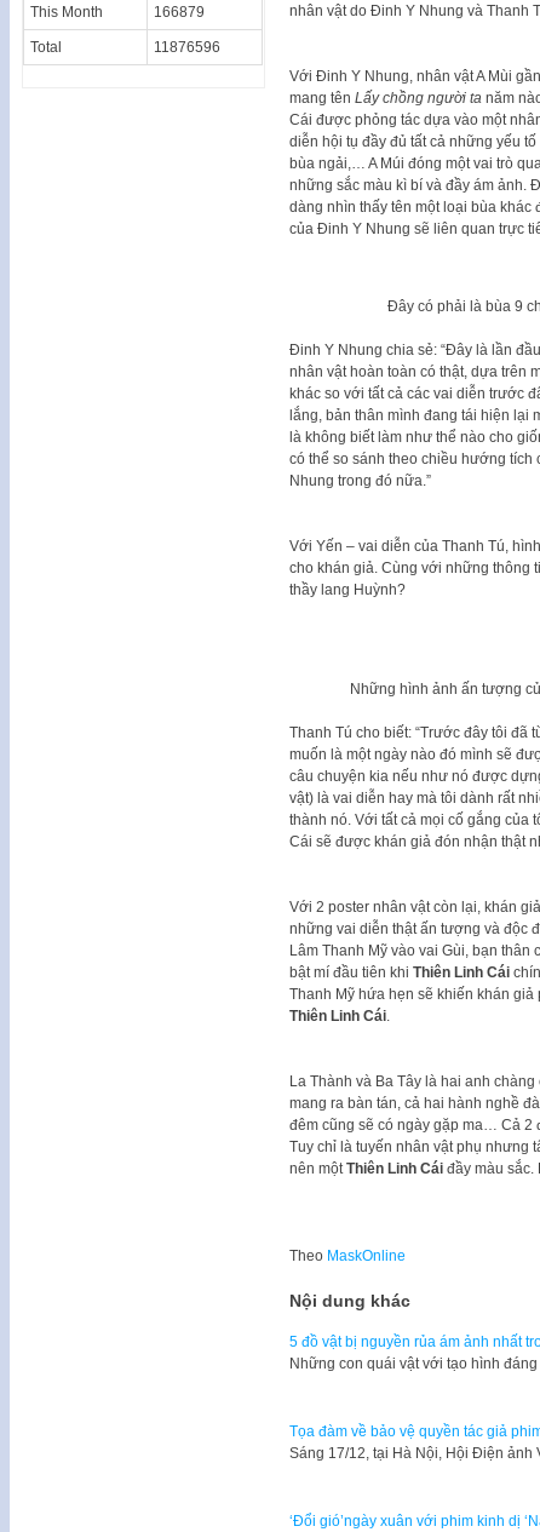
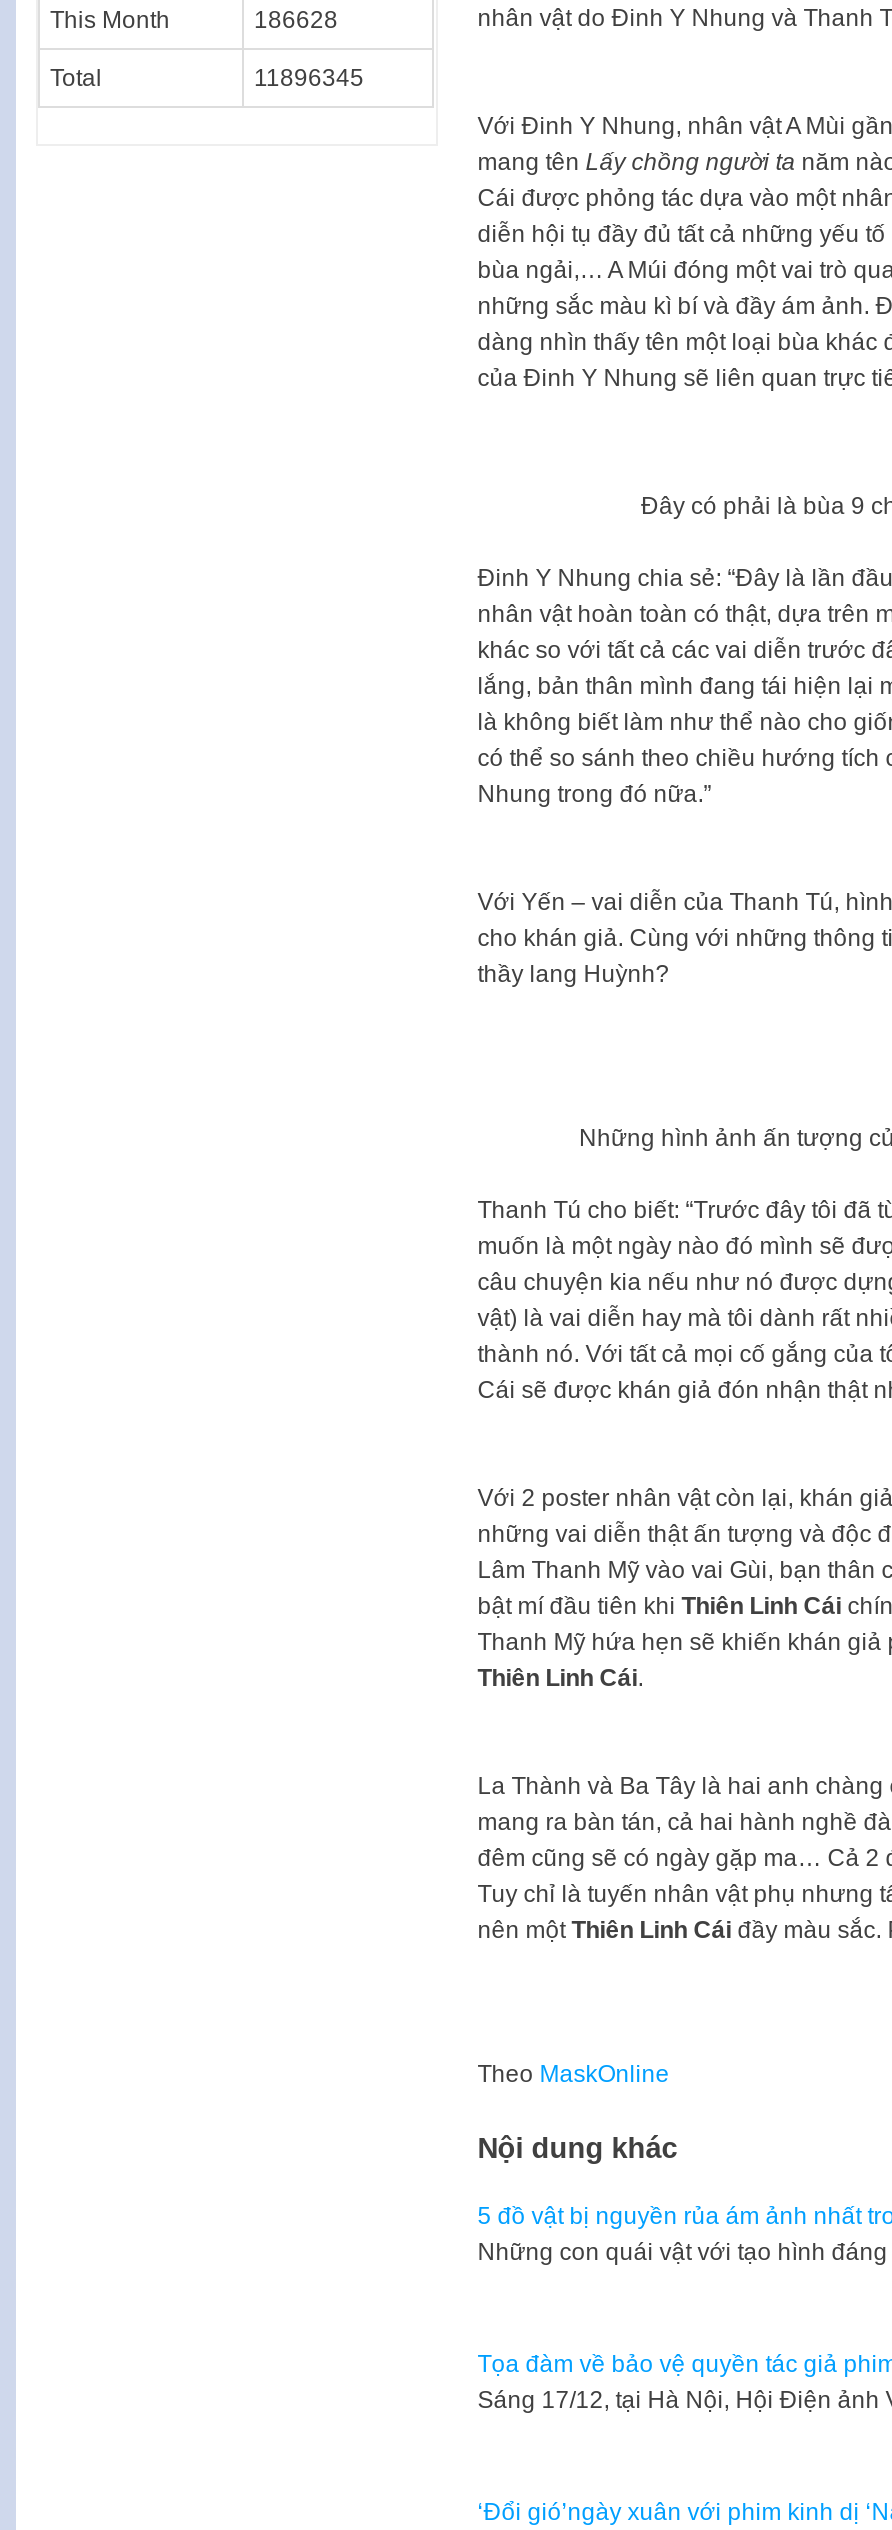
- 166879
+ 186628

- 11876596
+ 11896345
